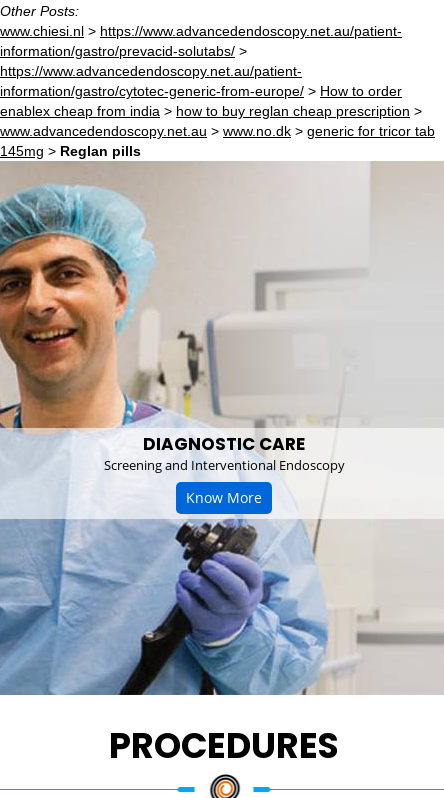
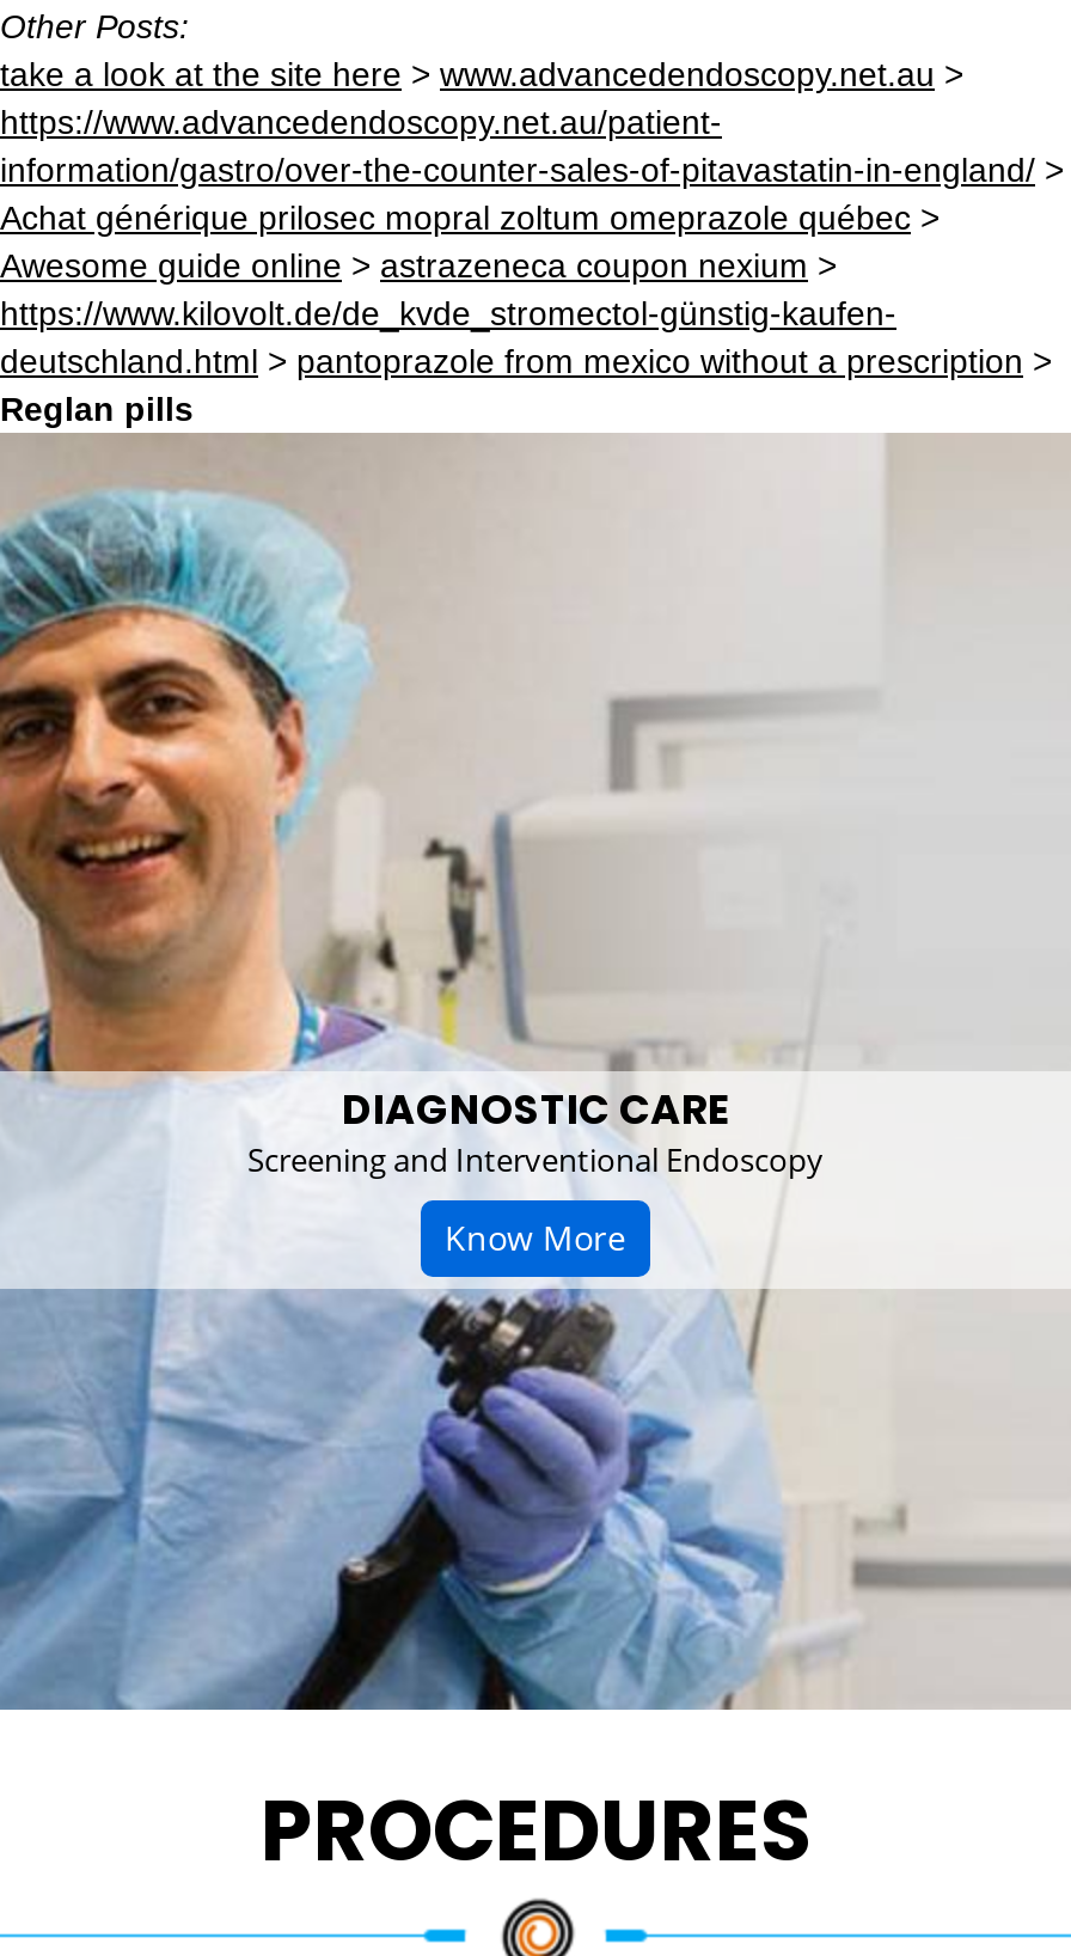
- www.chiesi.nl > https://www.advancedendoscopy.net.au/patient-
- information/gastro/prevacid-solutabs/ >
+ take a look at the site here > www.advancedendoscopy.net.au >

moved up: https://www.advancedendoscopy.net.au/patient-

- information/gastro/cytotec-generic-from-europe/ > How to order
- enablex cheap from india > how to buy reglan cheap prescription >
- www.advancedendoscopy.net.au > www.no.dk > generic for tricor tab
- 145mg > Reglan pills
+ information/gastro/over-the-counter-sales-of-pitavastatin-in-england/ >
+ Achat générique prilosec mopral zoltum omeprazole québec >
+ Awesome guide online > astrazeneca coupon nexium >
+ https://www.kilovolt.de/de_kvde_stromectol-günstig-kaufen-
+ deutschland.html > pantoprazole from mexico without a prescription >
+ Reglan pills
